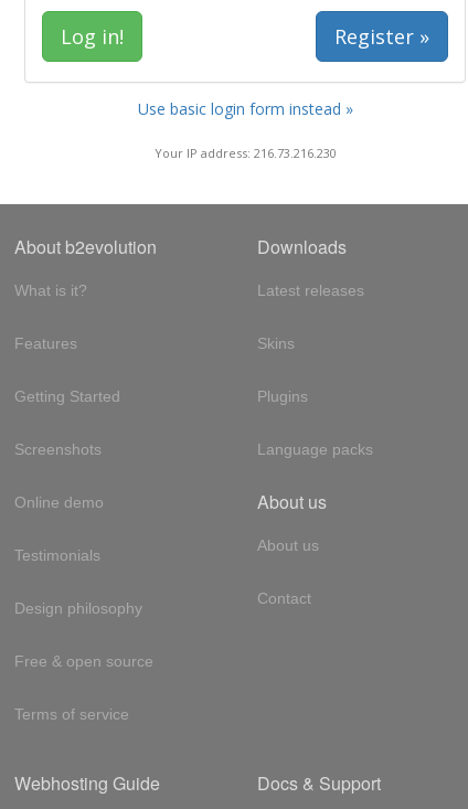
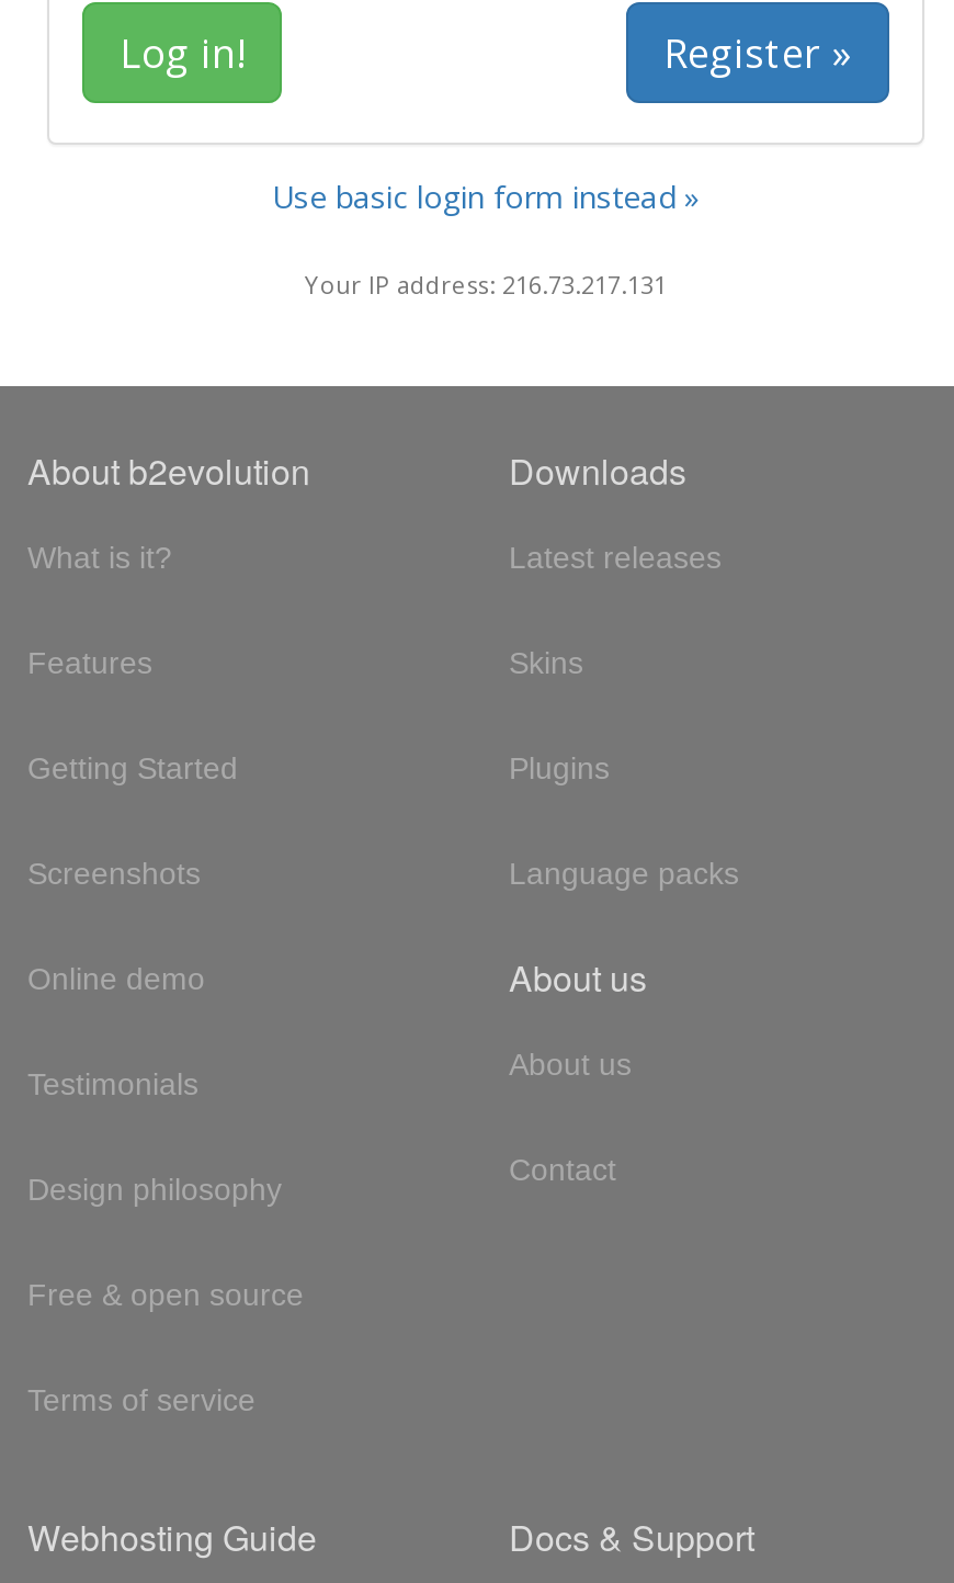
- Your IP address: 216.73.216.230
+ Your IP address: 216.73.217.131
